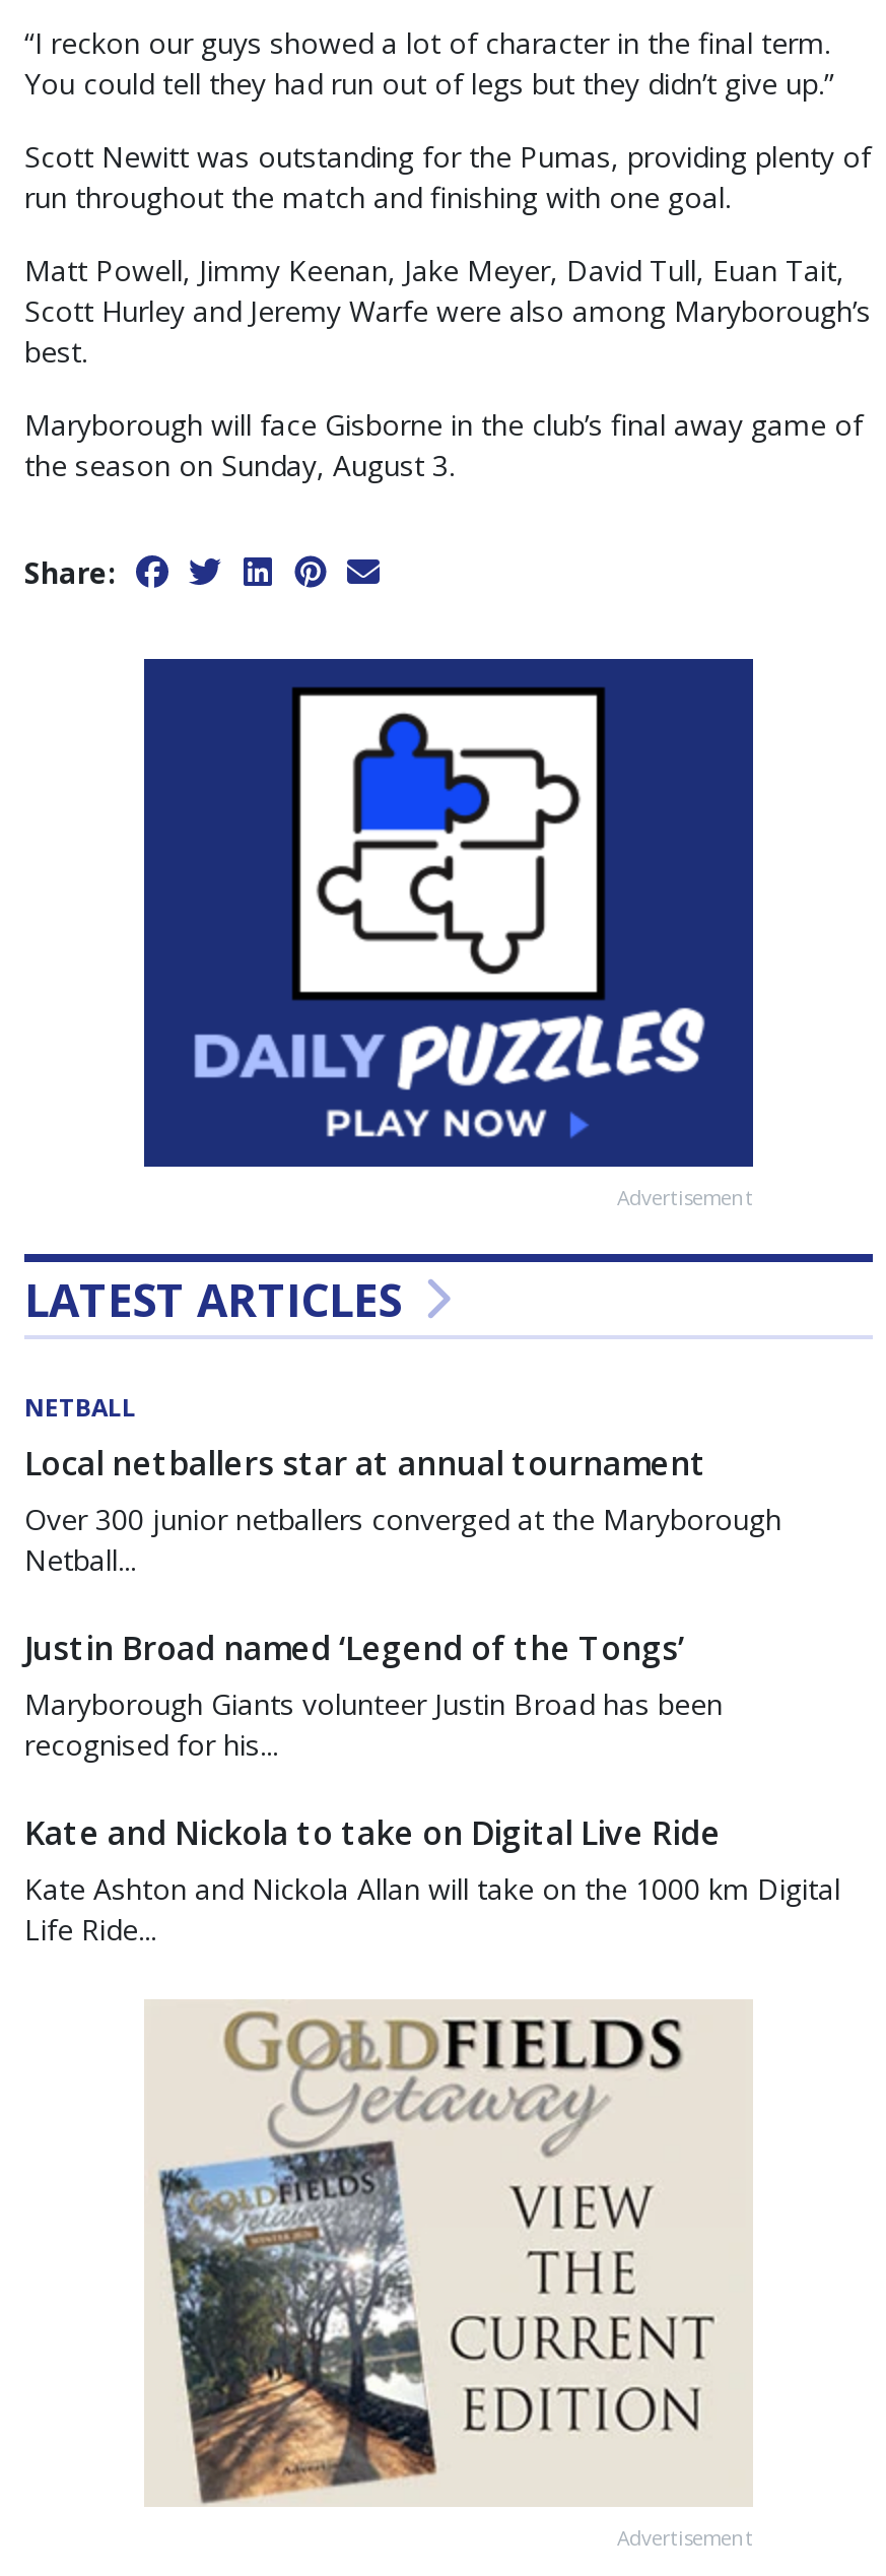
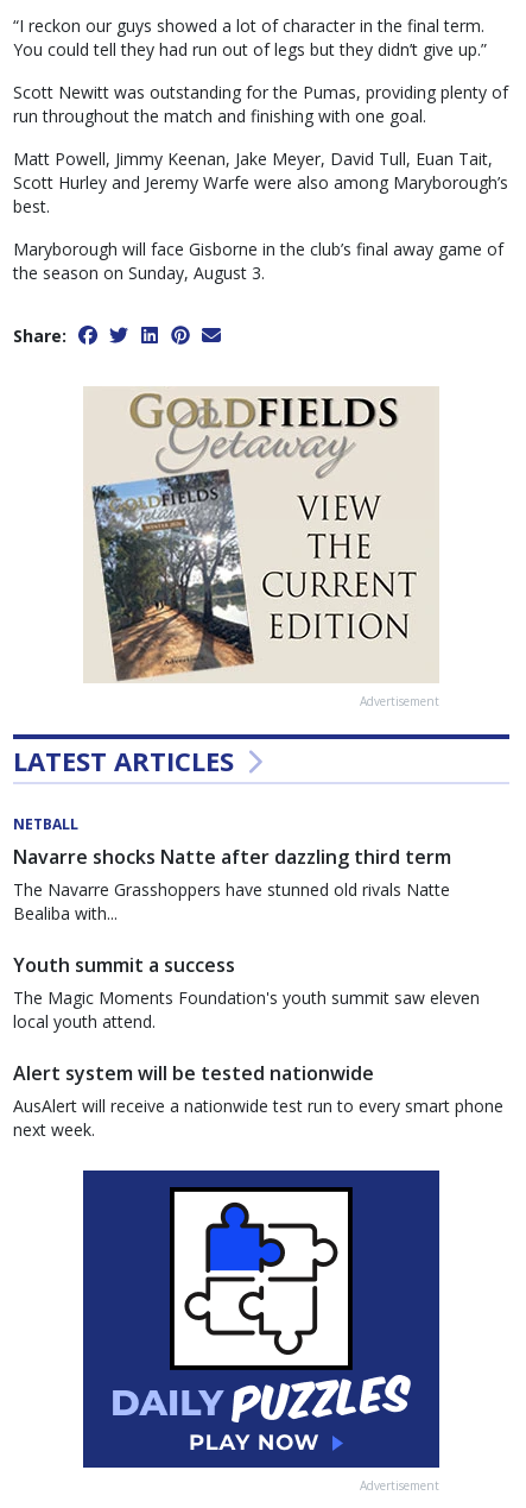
moved down: [image]

- Local netballers star at annual tournament
- Over 300 junior netballers converged at the Maryborough
- Netball...
+ Navarre shocks Natte after dazzling third term
+ The Navarre Grasshoppers have stunned old rivals Natte
+ Bealiba with...

- Justin Broad named ‘Legend of the Tongs’
- Maryborough Giants volunteer Justin Broad has been
- recognised for his...
+ Youth summit a success
+ The Magic Moments Foundation's youth summit saw eleven
+ local youth attend.

- Kate and Nickola to take on Digital Live Ride
- Kate Ashton and Nickola Allan will take on the 1000 km Digital
- Life Ride...
+ Alert system will be tested nationwide
+ AusAlert will receive a nationwide test run to every smart phone
+ next week.

moved up: [image]
